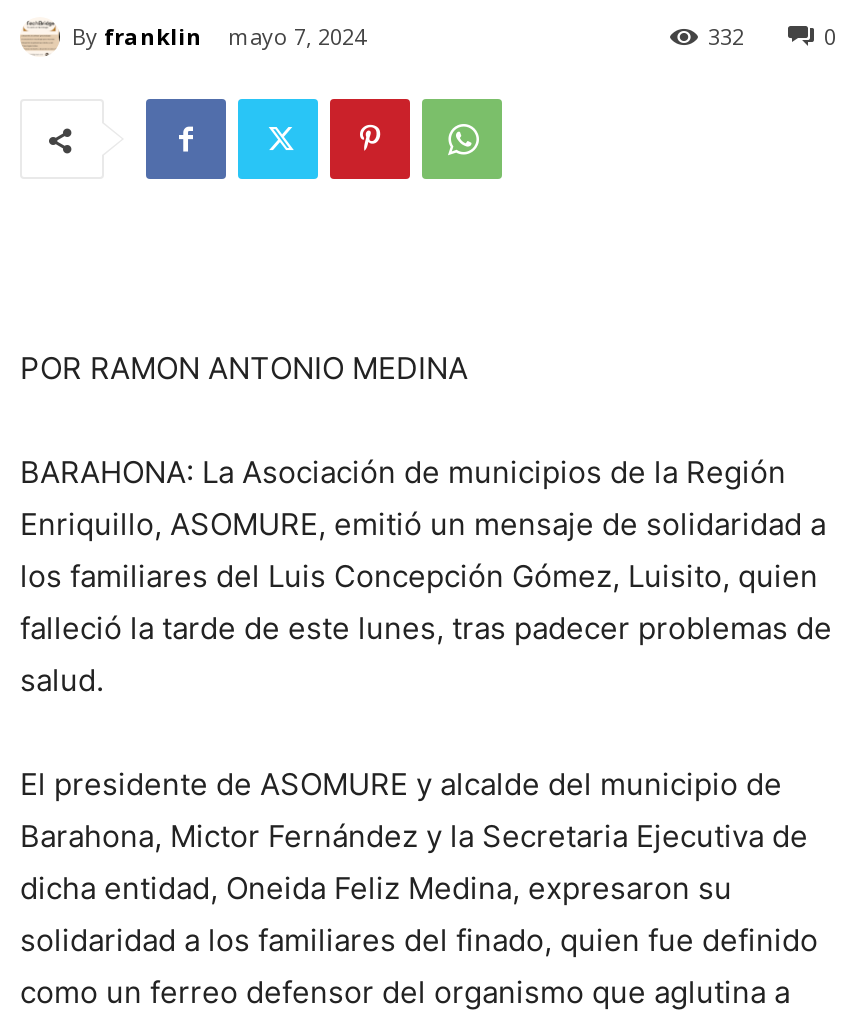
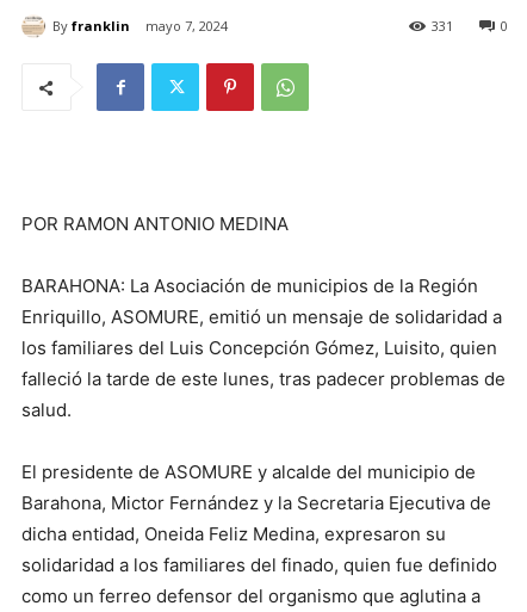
- 332
+ 331
